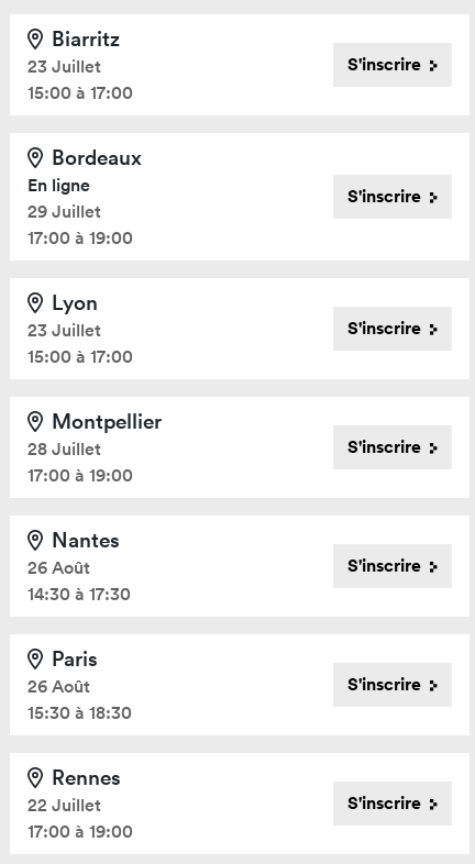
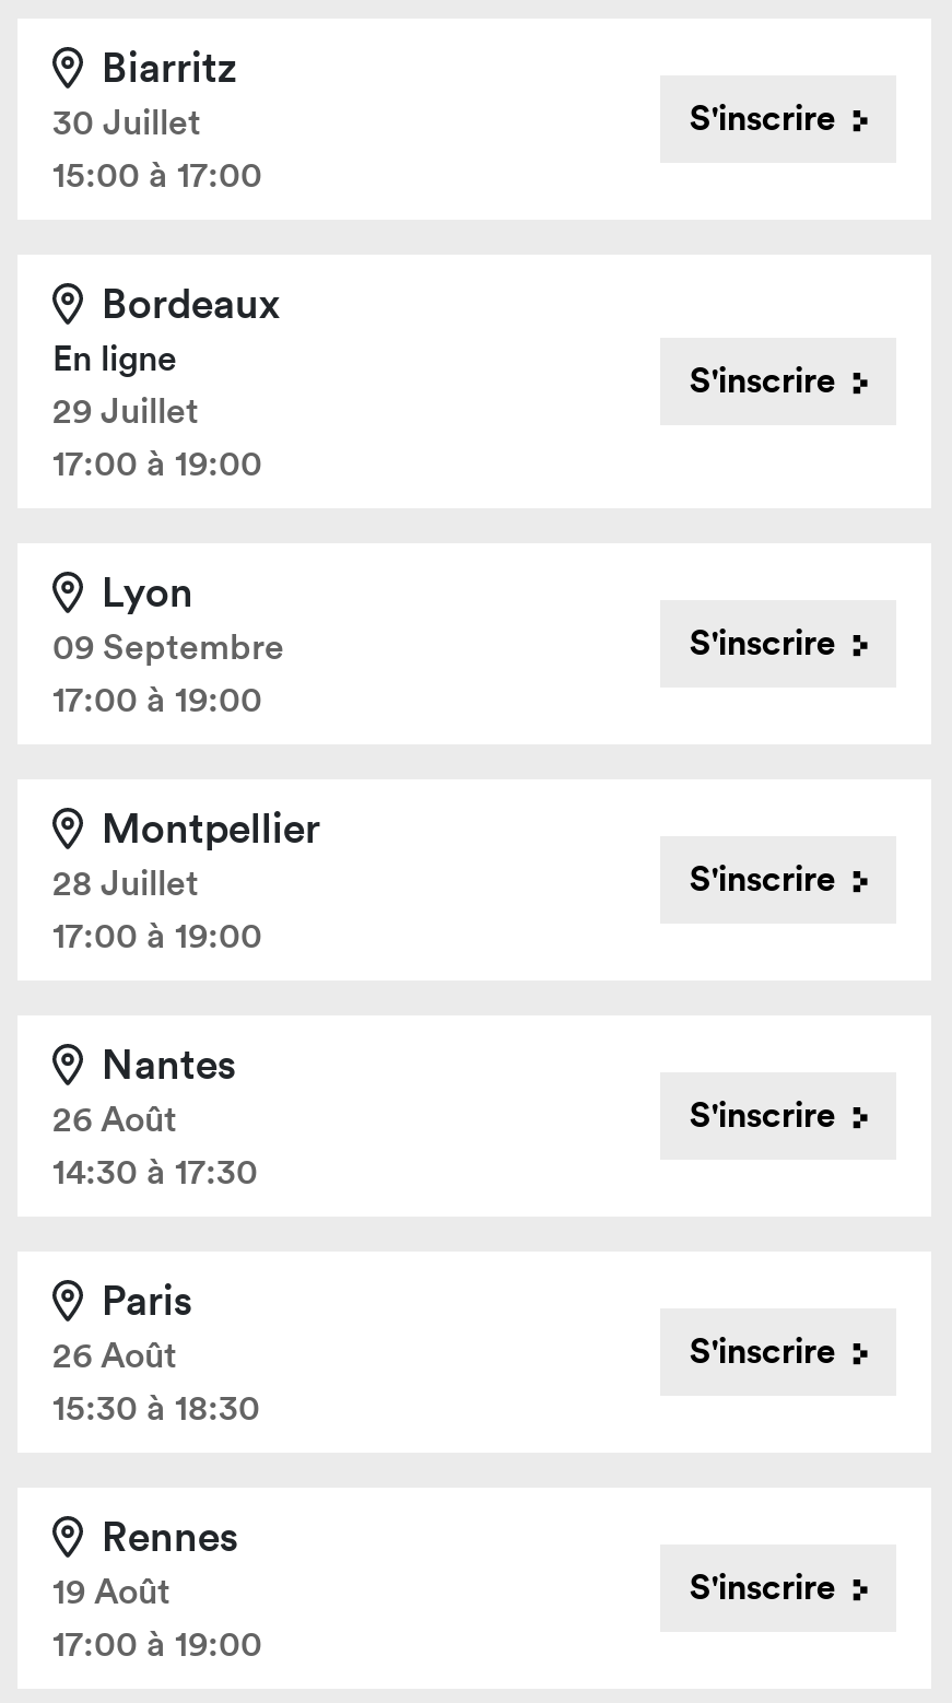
- 23 Juillet
+ 30 Juillet

- 23 Juillet
- 15:00 à 17:00
+ 09 Septembre
+ 17:00 à 19:00

- 22 Juillet
+ 19 Août
